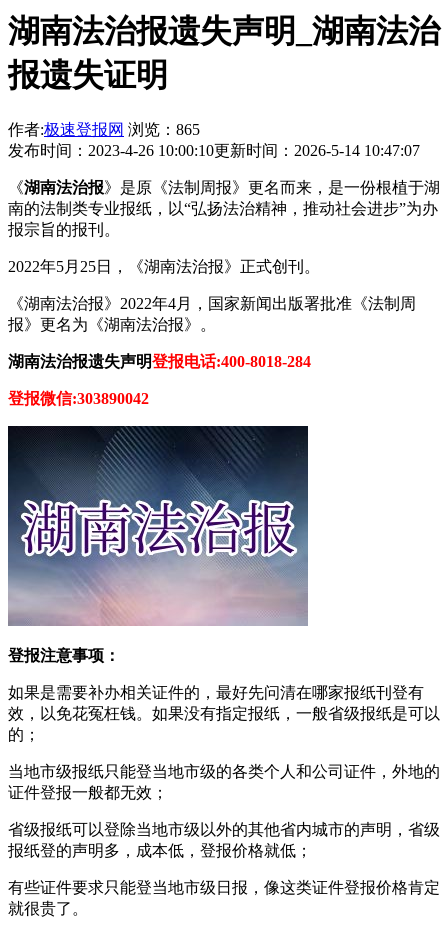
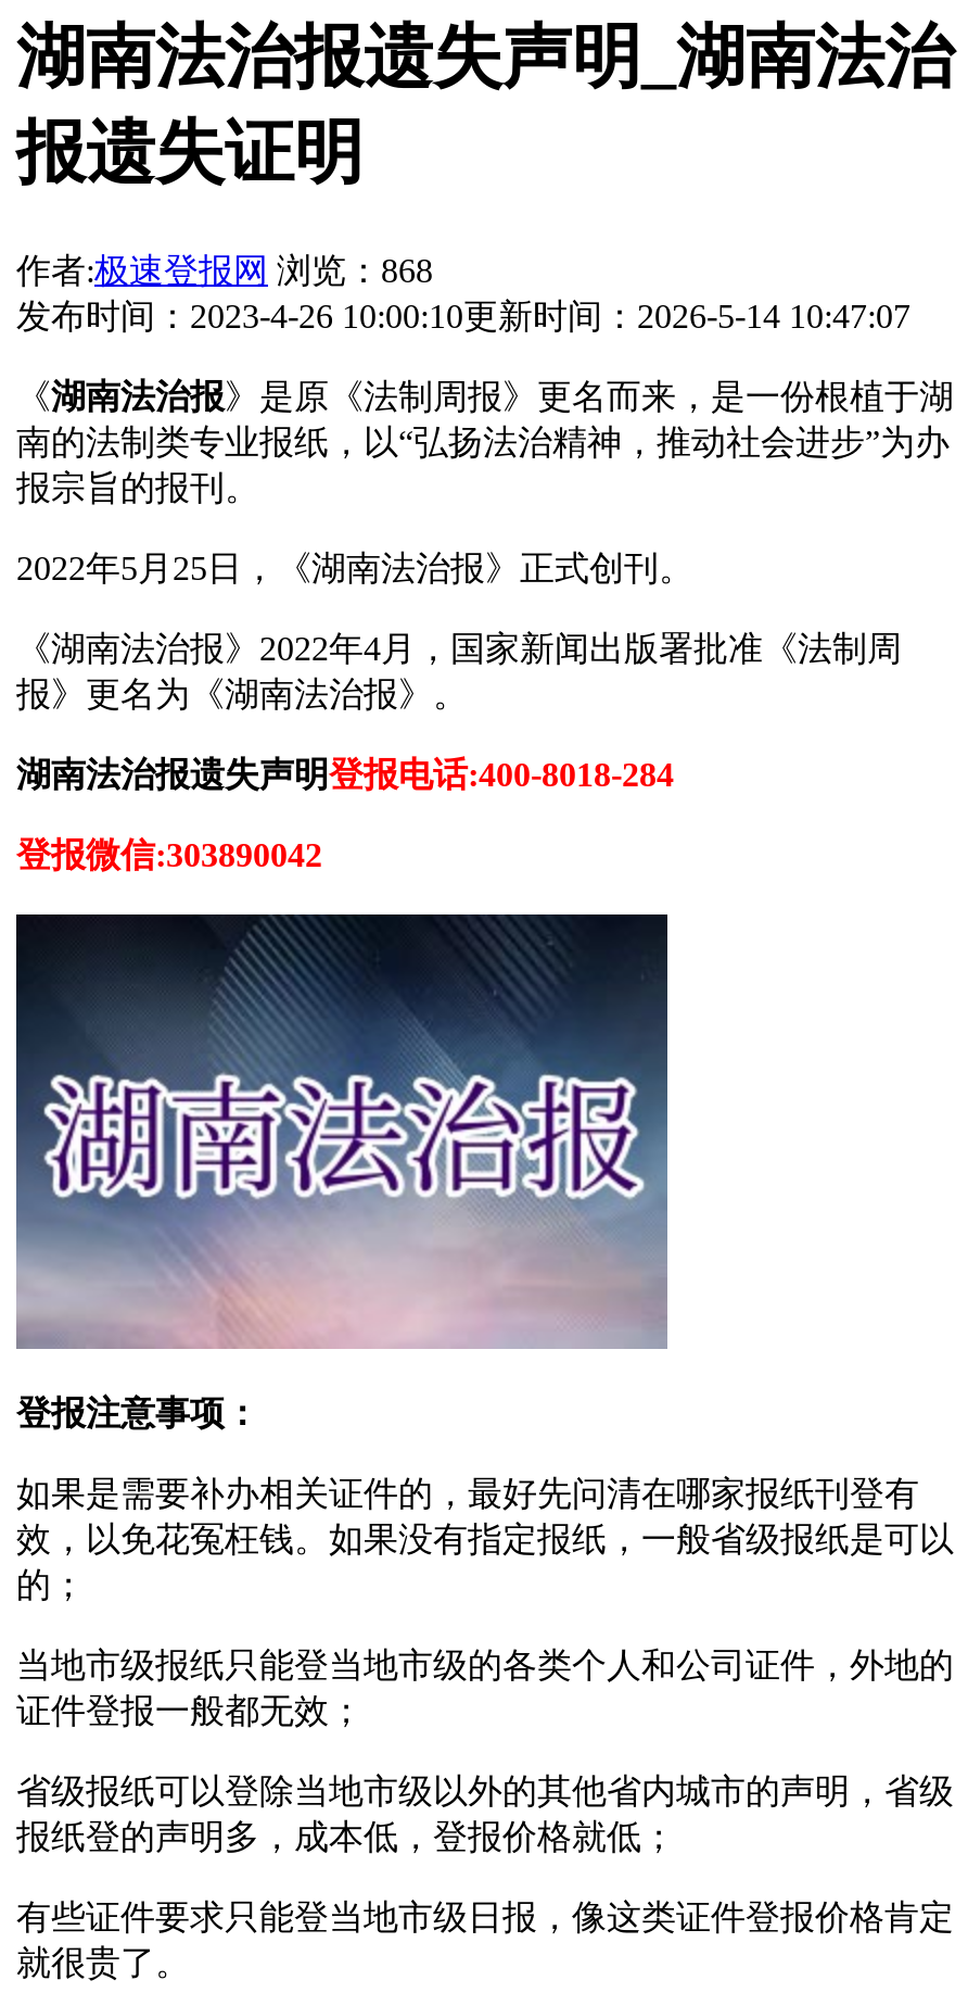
- 作者:极速登报网 浏览：865
+ 作者:极速登报网 浏览：868
